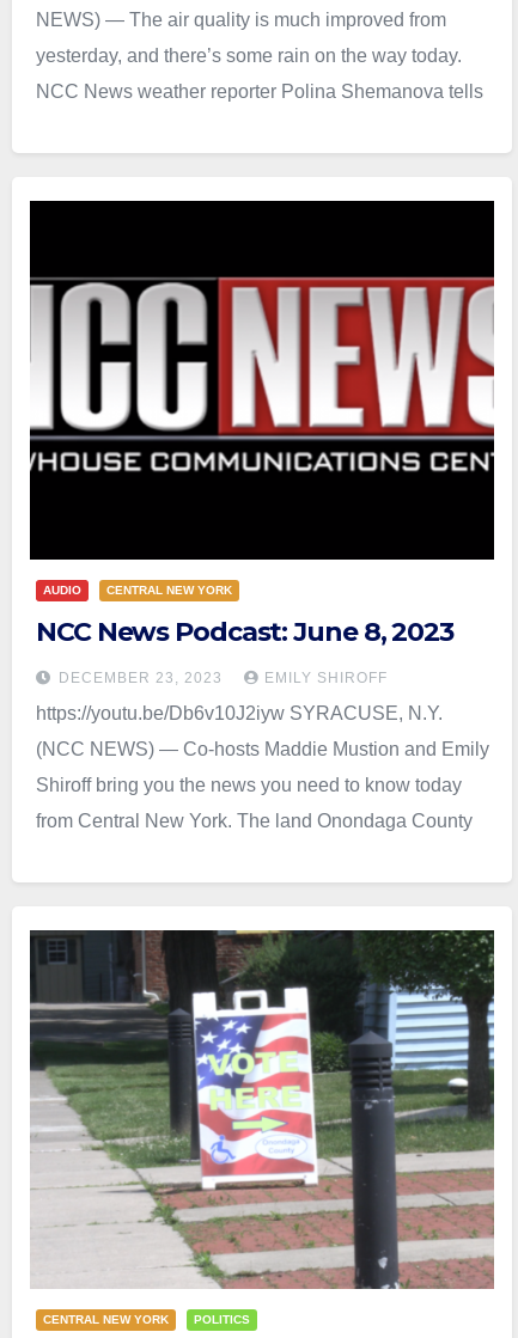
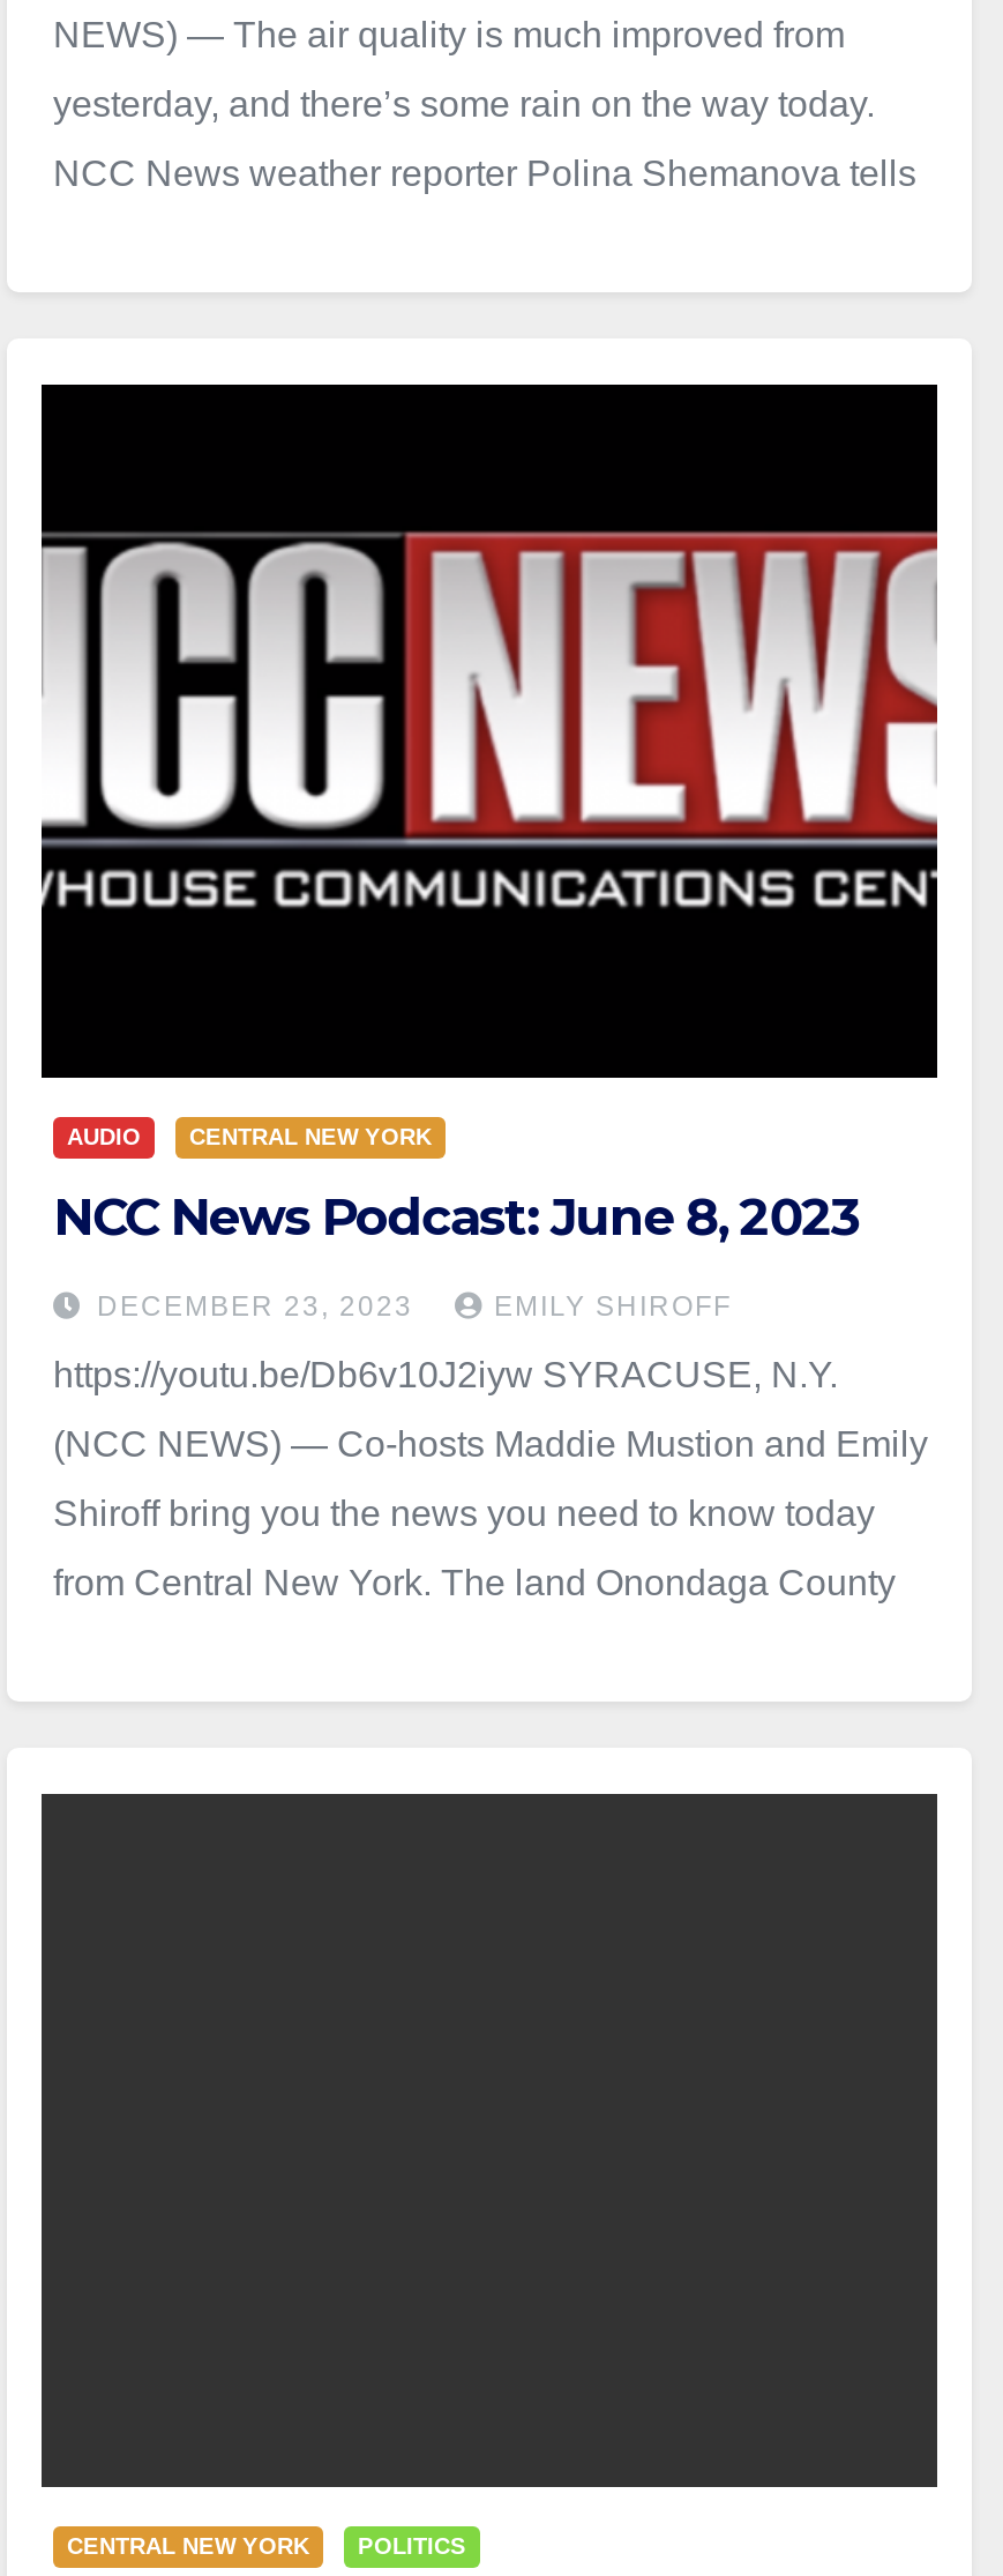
- [image]
